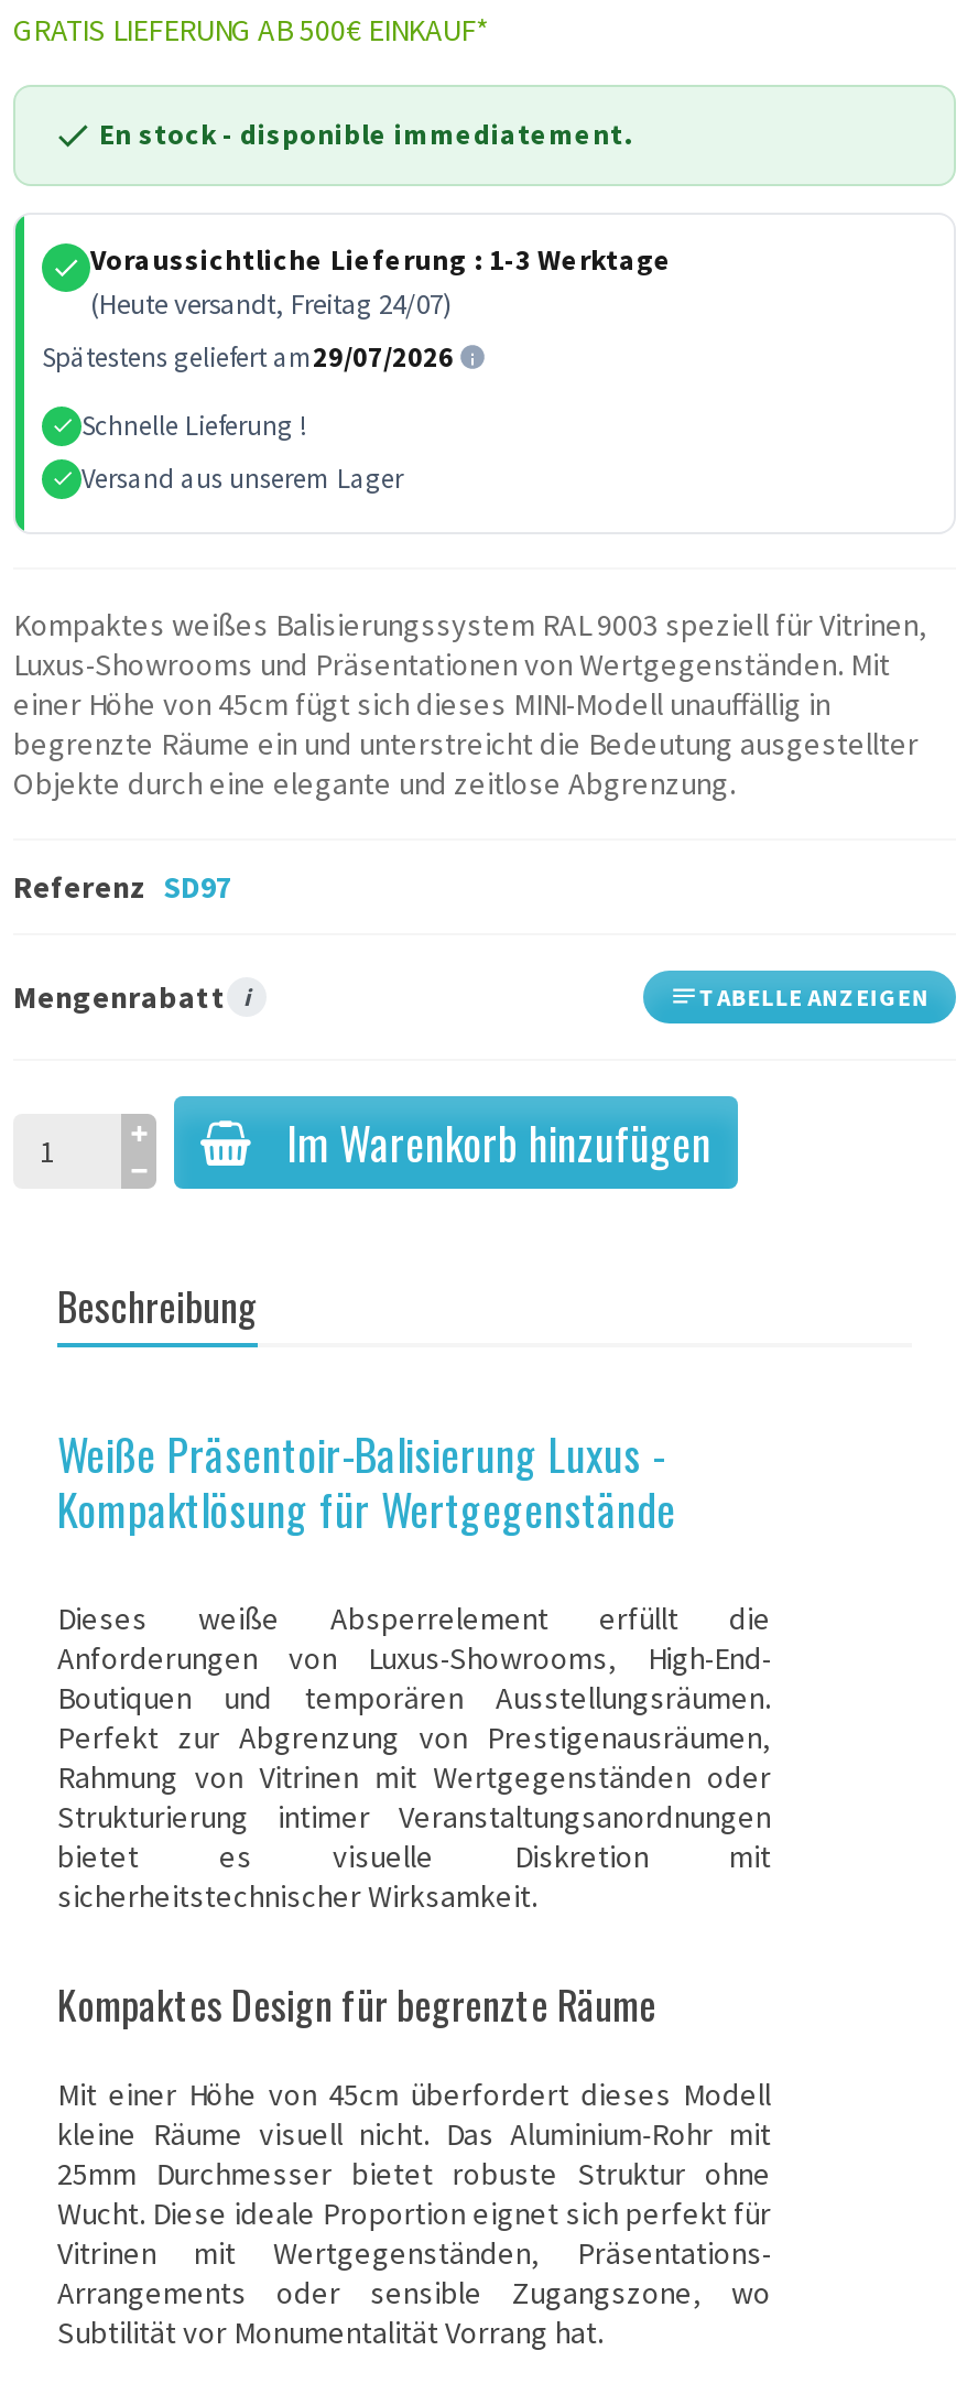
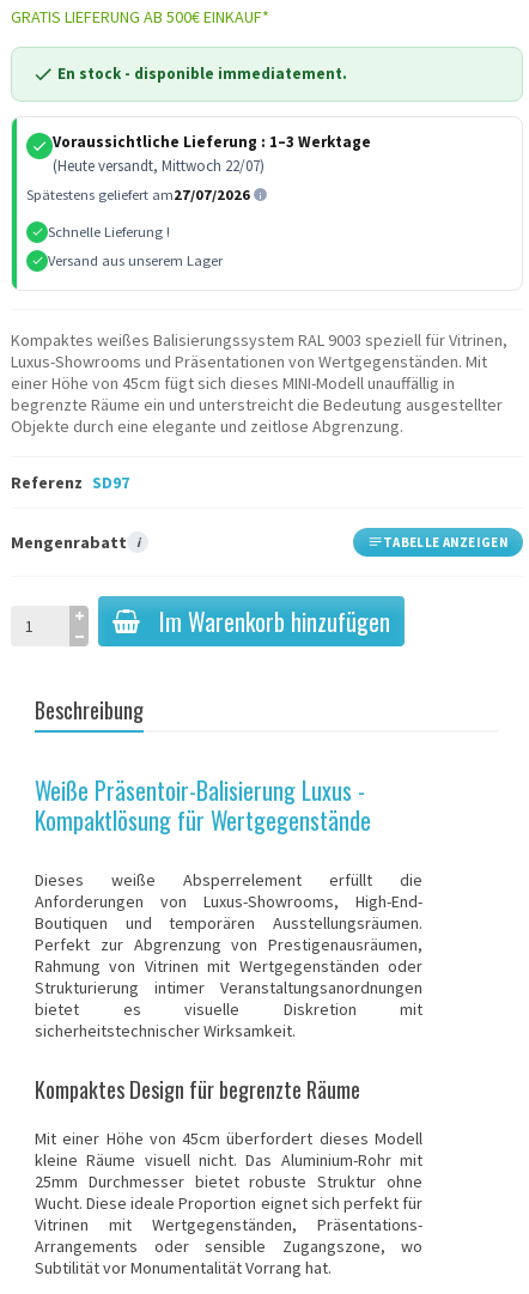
- Voraussichtliche Lieferung : 1-3 Werktage
+ Voraussichtliche Lieferung : 1–3 Werktage

- (Heute versandt, Freitag 24/07)
+ (Heute versandt, Mittwoch 22/07)

- Spätestens geliefert am29/07/2026
+ Spätestens geliefert am27/07/2026
